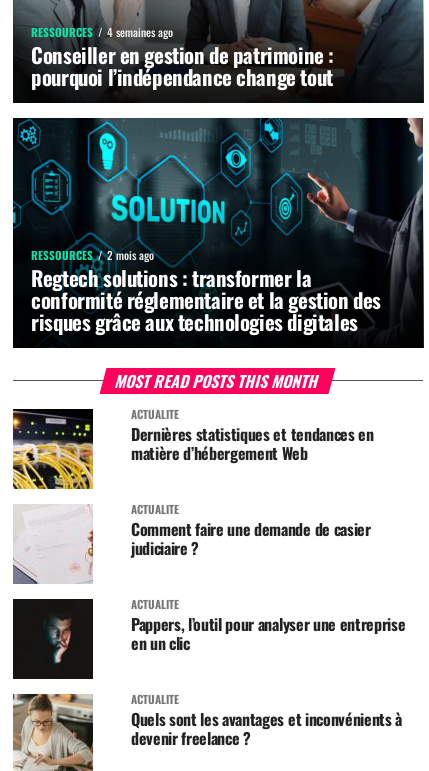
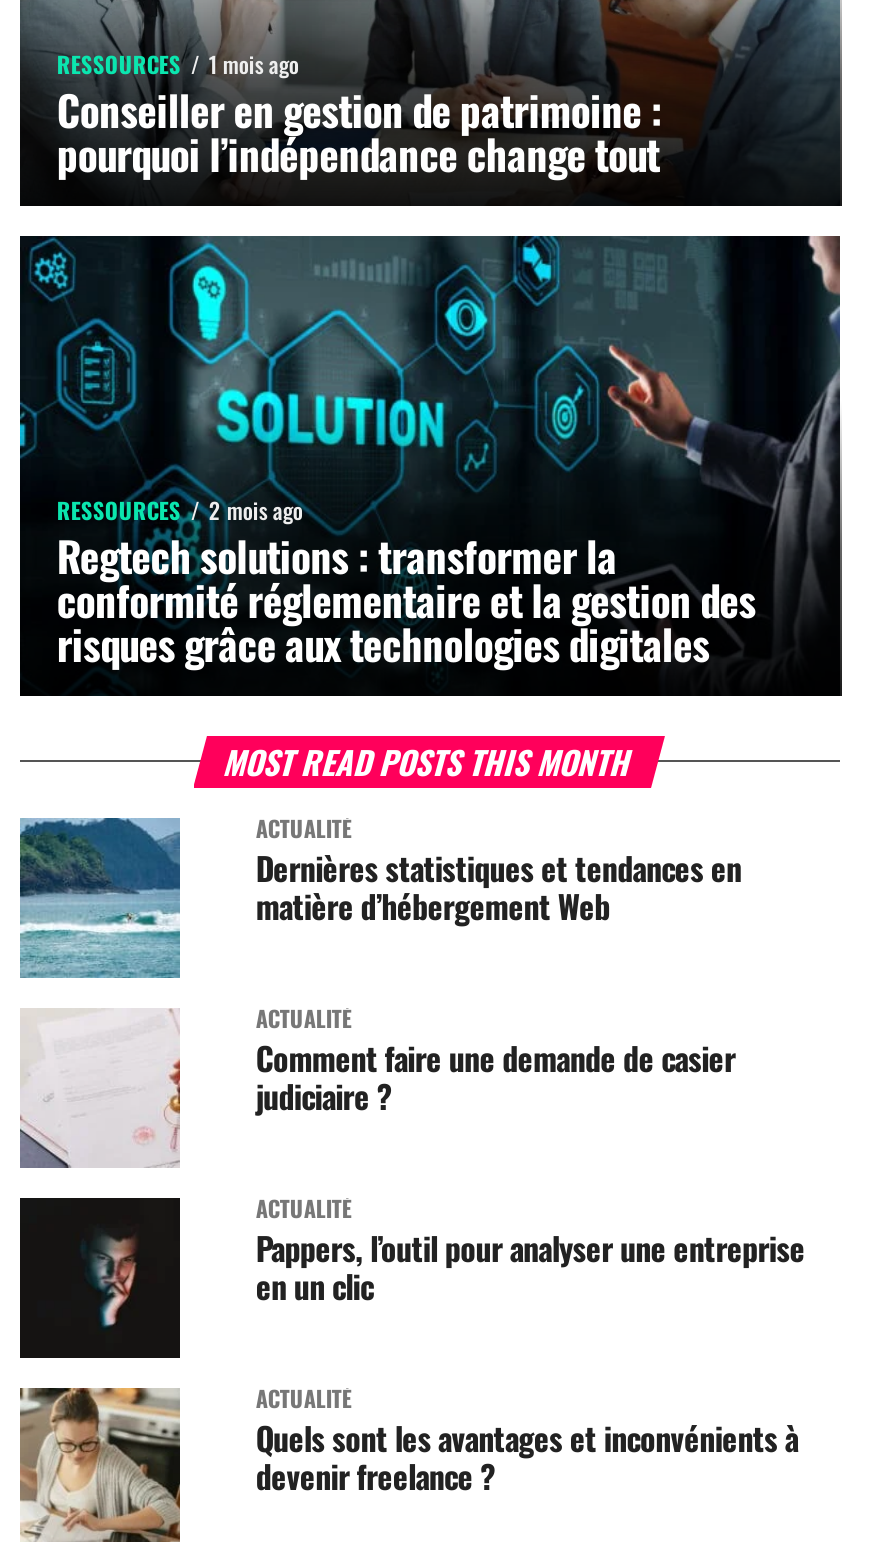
- RESSOURCES 4 semaines ago
+ RESSOURCES 1 mois ago

- [image]
+ [image]
